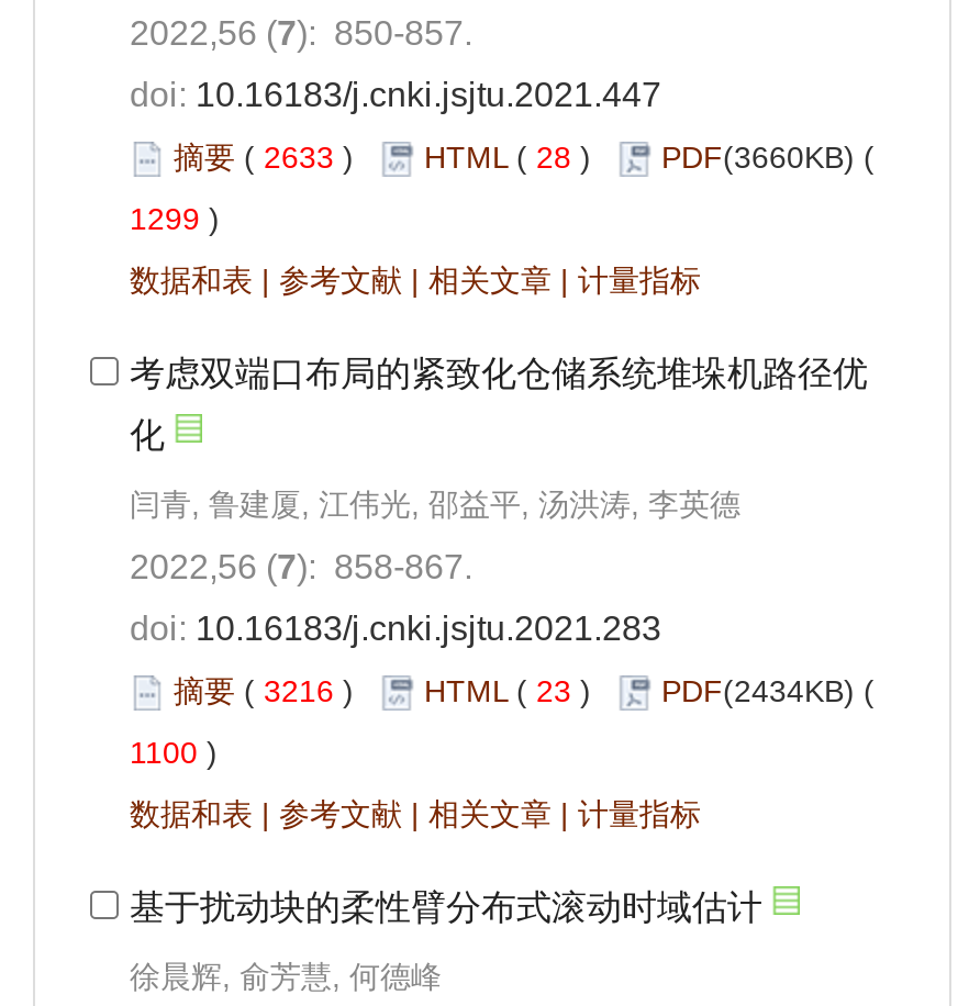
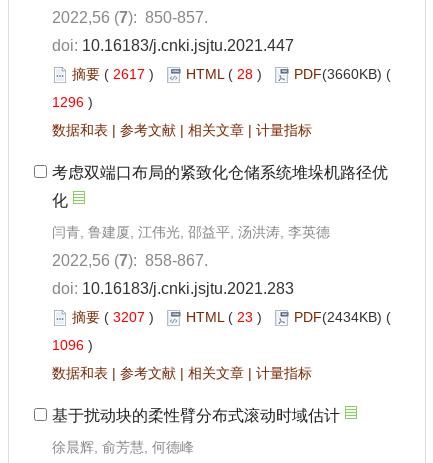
- 摘要(2633) HTML (28) PDF(3660KB) (
+ 摘要(2617) HTML (28) PDF(3660KB) (

- 1299)
+ 1296)

- 摘要(3216) HTML (23) PDF(2434KB) (
+ 摘要(3207) HTML (23) PDF(2434KB) (

- 1100)
+ 1096)
